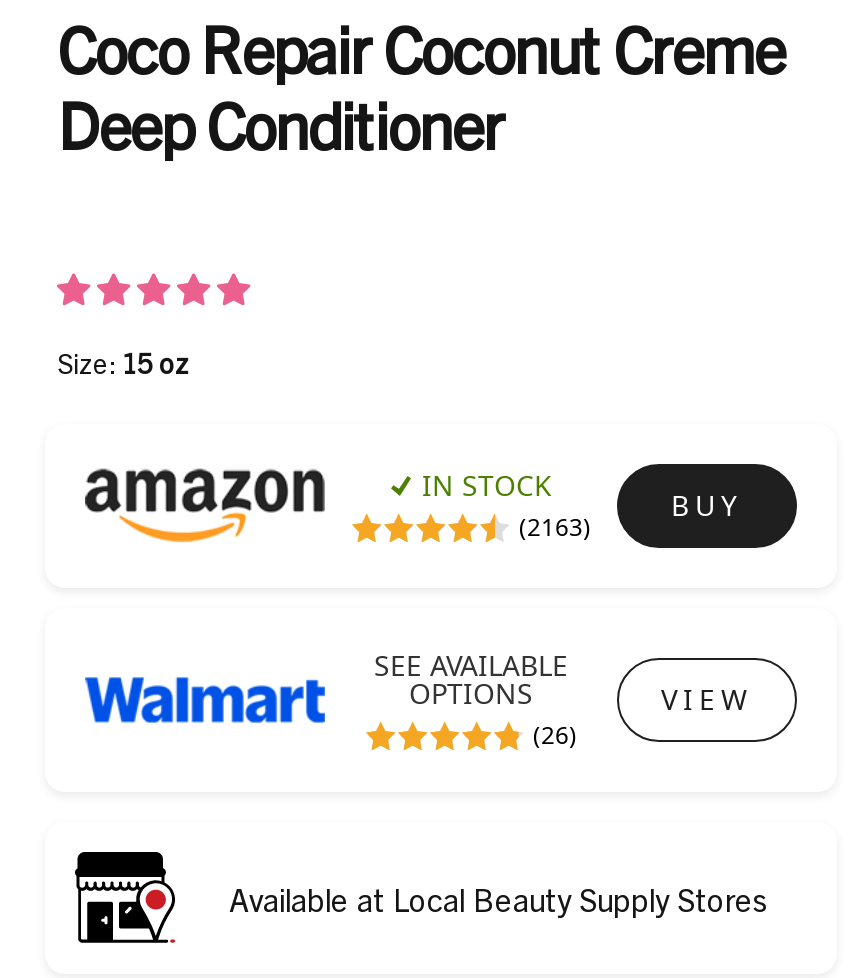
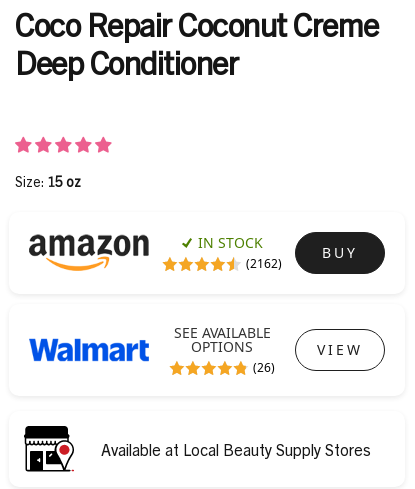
- (2163)
+ (2162)
